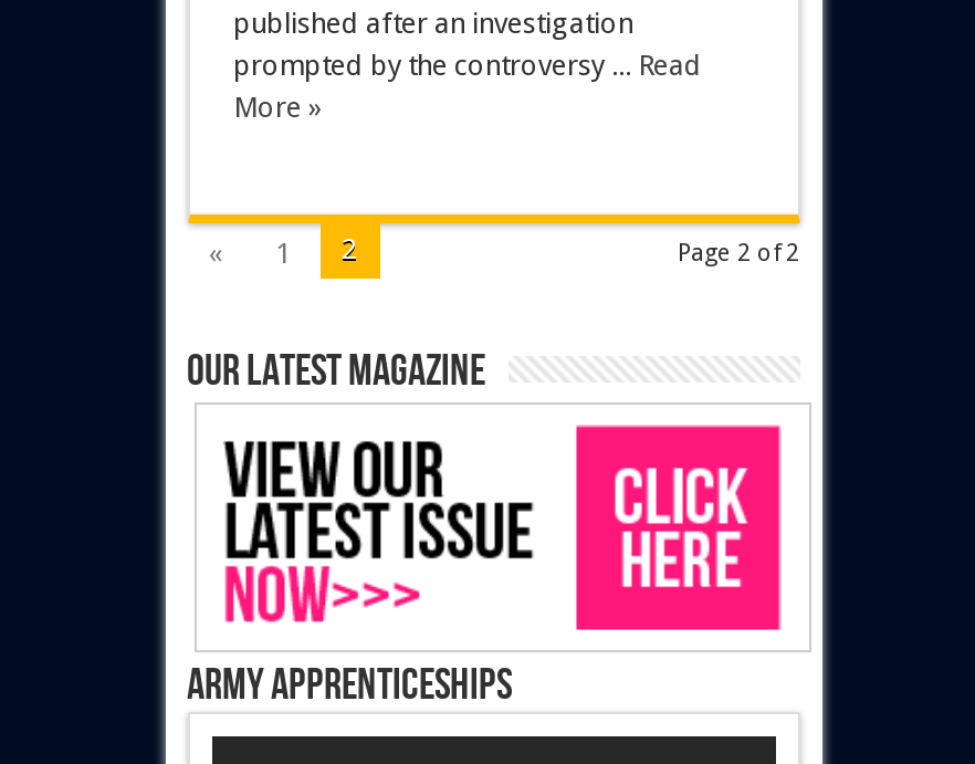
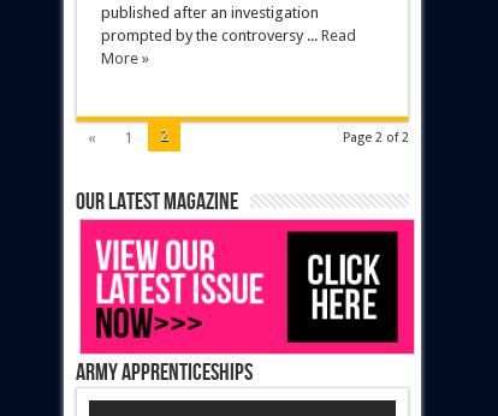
- [image]
+ [image]
